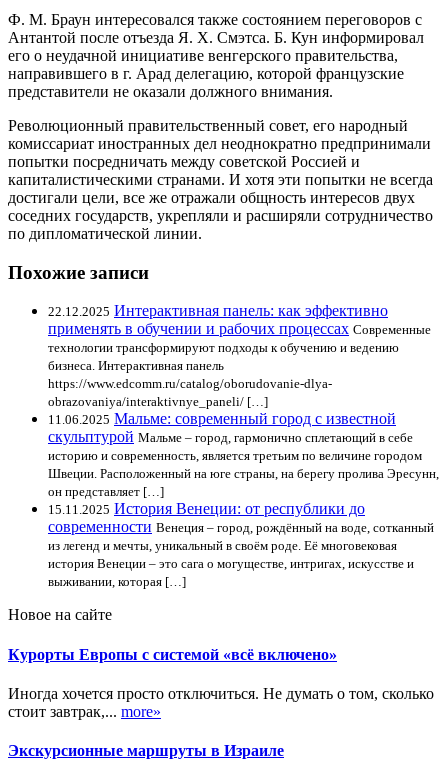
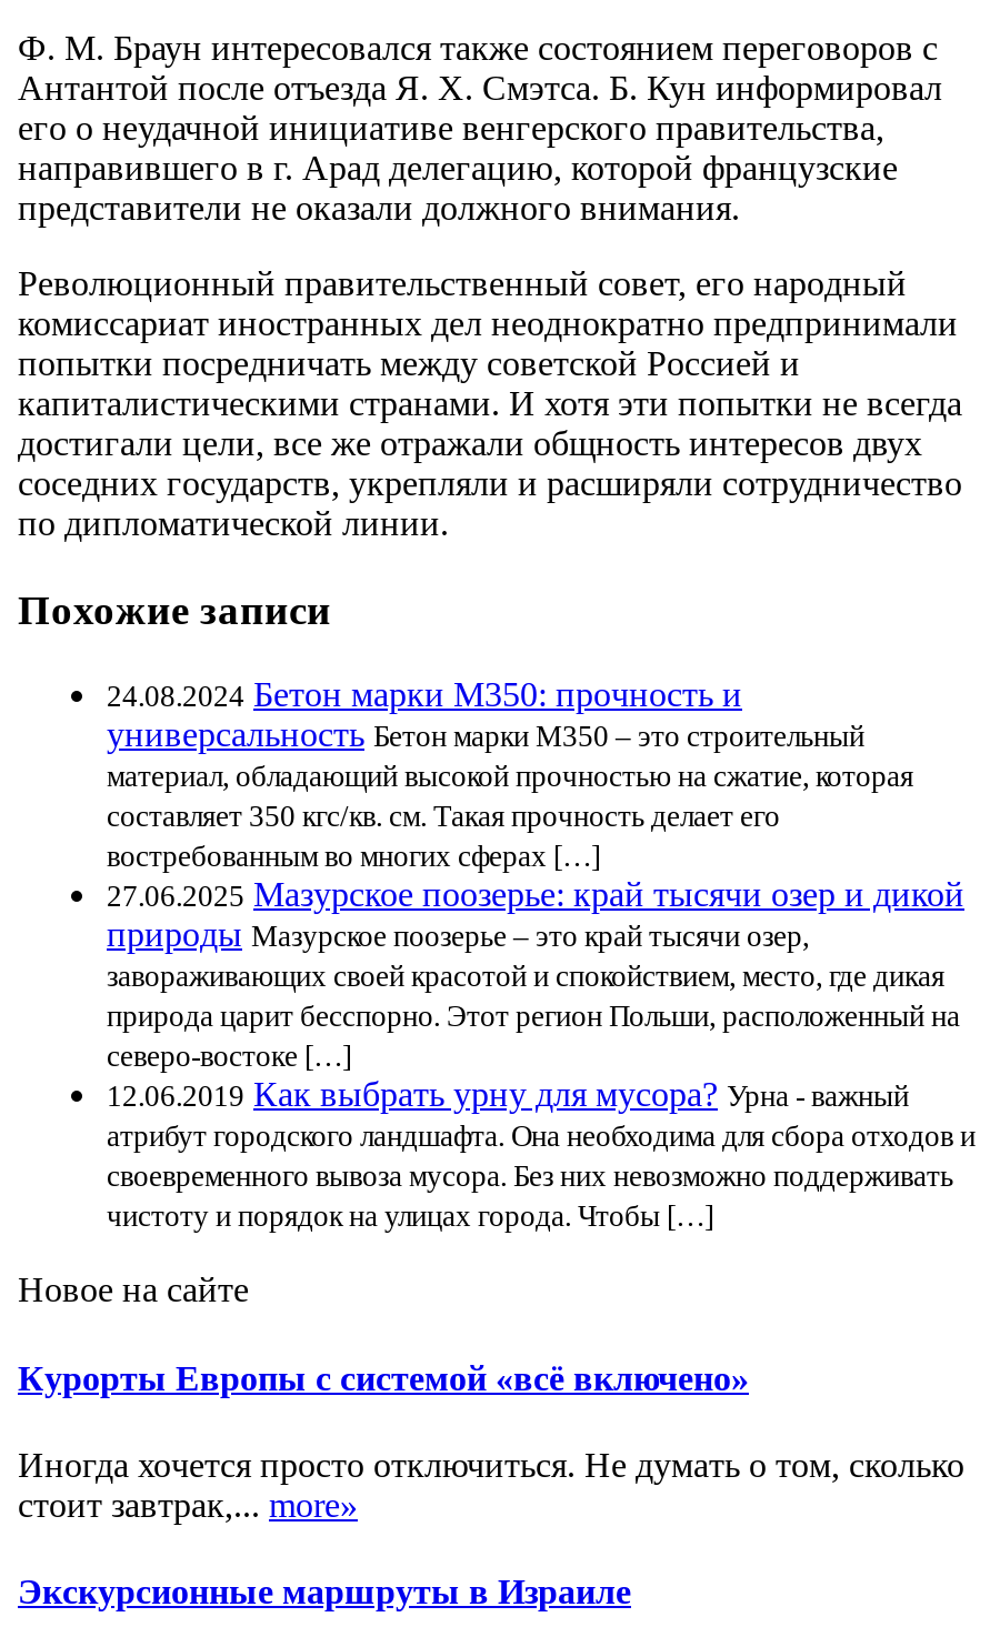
- 22.12.2025 Интерактивная панель: как эффективно
- применять в обучении и рабочих процессах Современные
- технологии трансформируют подходы к обучению и ведению
- бизнеса. Интерактивная панель
- https://www.edcomm.ru/catalog/oborudovanie-dlya-
- obrazovaniya/interaktivnye_paneli/ […]
- 11.06.2025 Мальме: современный город с известной
- скульптурой Мальме – город, гармонично сплетающий в себе
- историю и современность, является третьим по величине городом
- Швеции. Расположенный на юге страны, на берегу пролива Эресунн,
- он представляет […]
- 15.11.2025 История Венеции: от республики до
- современности Венеция – город, рождённый на воде, сотканный
- из легенд и мечты, уникальный в своём роде. Её многовековая
- история Венеции – это сага о могуществе, интригах, искусстве и
- выживании, которая […]
+ 24.08.2024 Бетон марки М350: прочность и
+ универсальность Бетон марки М350 – это строительный
+ материал, обладающий высокой прочностью на сжатие, которая
+ составляет 350 кгс/кв. см. Такая прочность делает его
+ востребованным во многих сферах […]
+ 27.06.2025 Мазурское поозерье: край тысячи озер и дикой
+ природы Мазурское поозерье – это край тысячи озер,
+ завораживающих своей красотой и спокойствием, место, где дикая
+ природа царит бесспорно. Этот регион Польши, расположенный на
+ северо-востоке […]
+ 12.06.2019 Как выбрать урну для мусора? Урна - важный
+ атрибут городского ландшафта. Она необходима для сбора отходов и
+ своевременного вывоза мусора. Без них невозможно поддерживать
+ чистоту и порядок на улицах города. Чтобы […]
